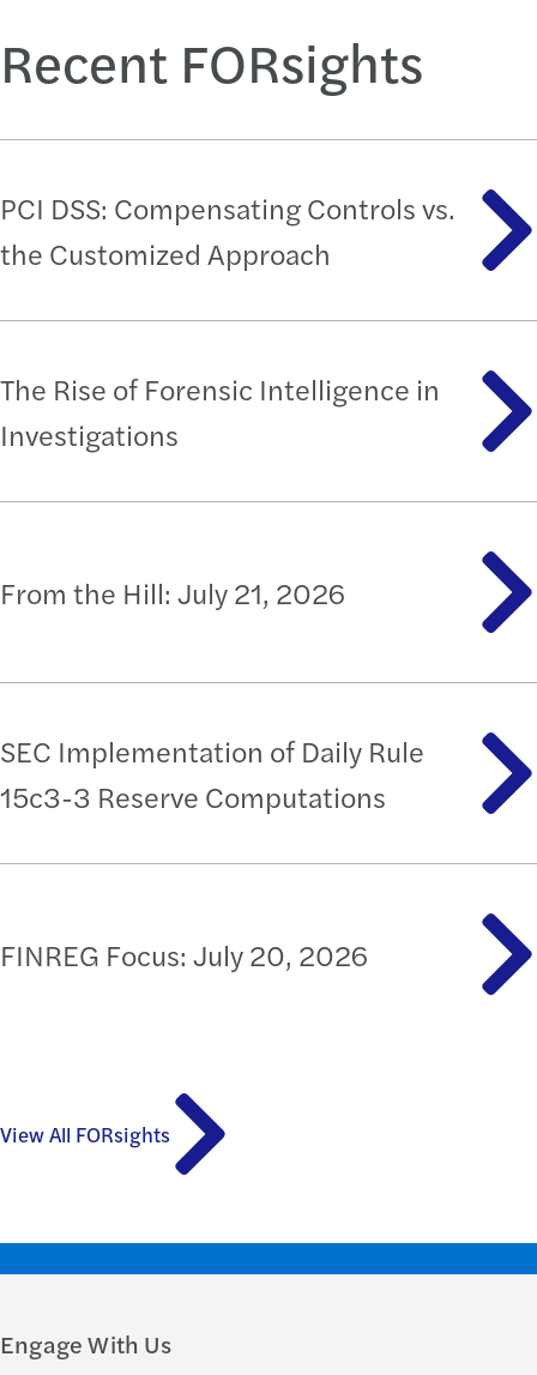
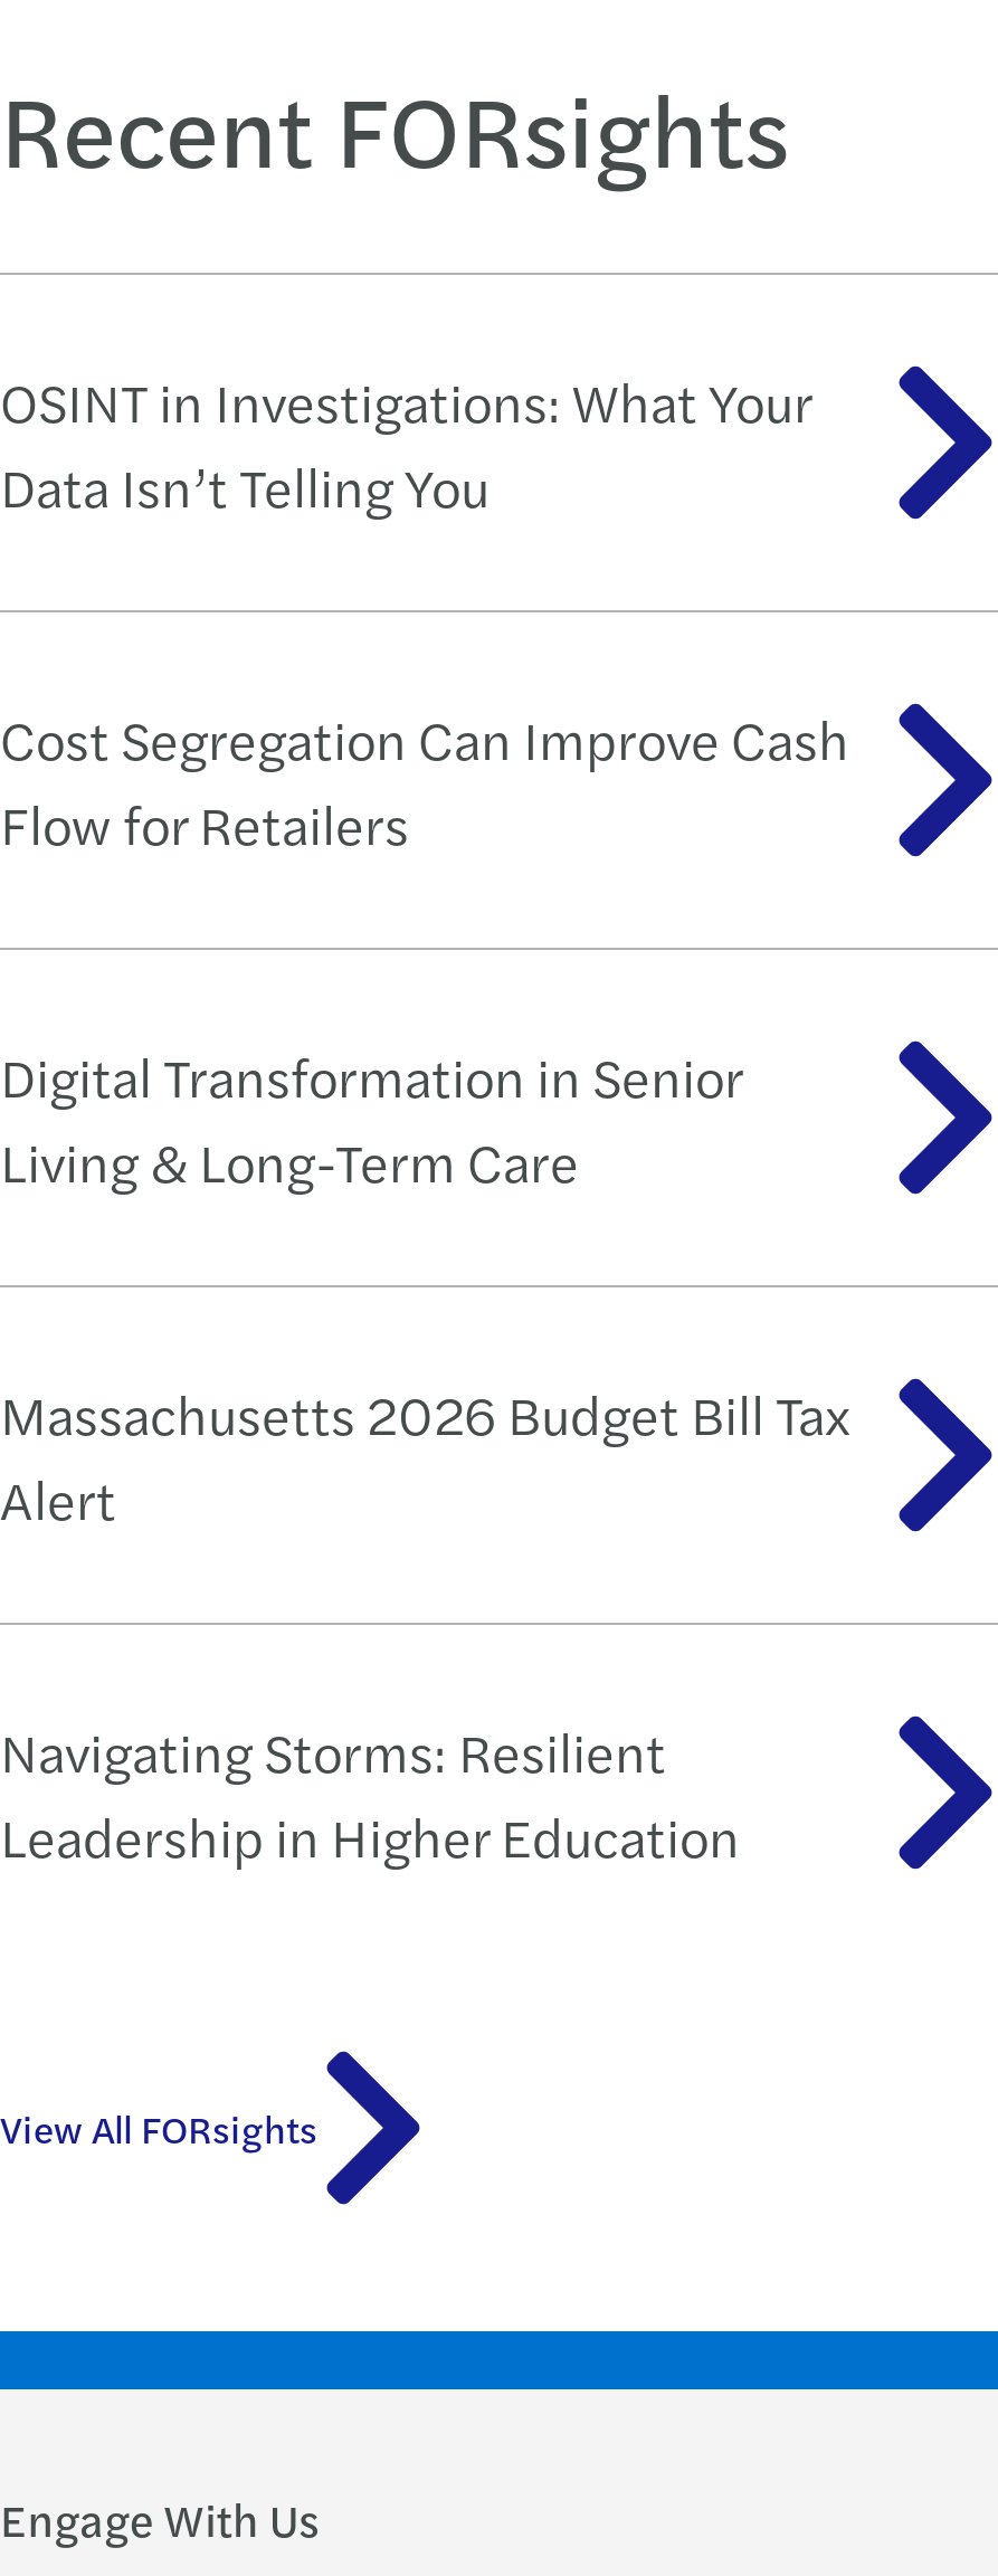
- PCI DSS: Compensating Controls vs.
- the Customized Approach
+ OSINT in Investigations: What Your
+ Data Isn’t Telling You

- The Rise of Forensic Intelligence in
- Investigations
+ Cost Segregation Can Improve Cash
+ Flow for Retailers

- From the Hill: July 21, 2026
+ Digital Transformation in Senior
+ Living & Long-Term Care

- SEC Implementation of Daily Rule
- 15c3-3 Reserve Computations
+ Massachusetts 2026 Budget Bill Tax
+ Alert

- FINREG Focus: July 20, 2026
+ Navigating Storms: Resilient
+ Leadership in Higher Education
